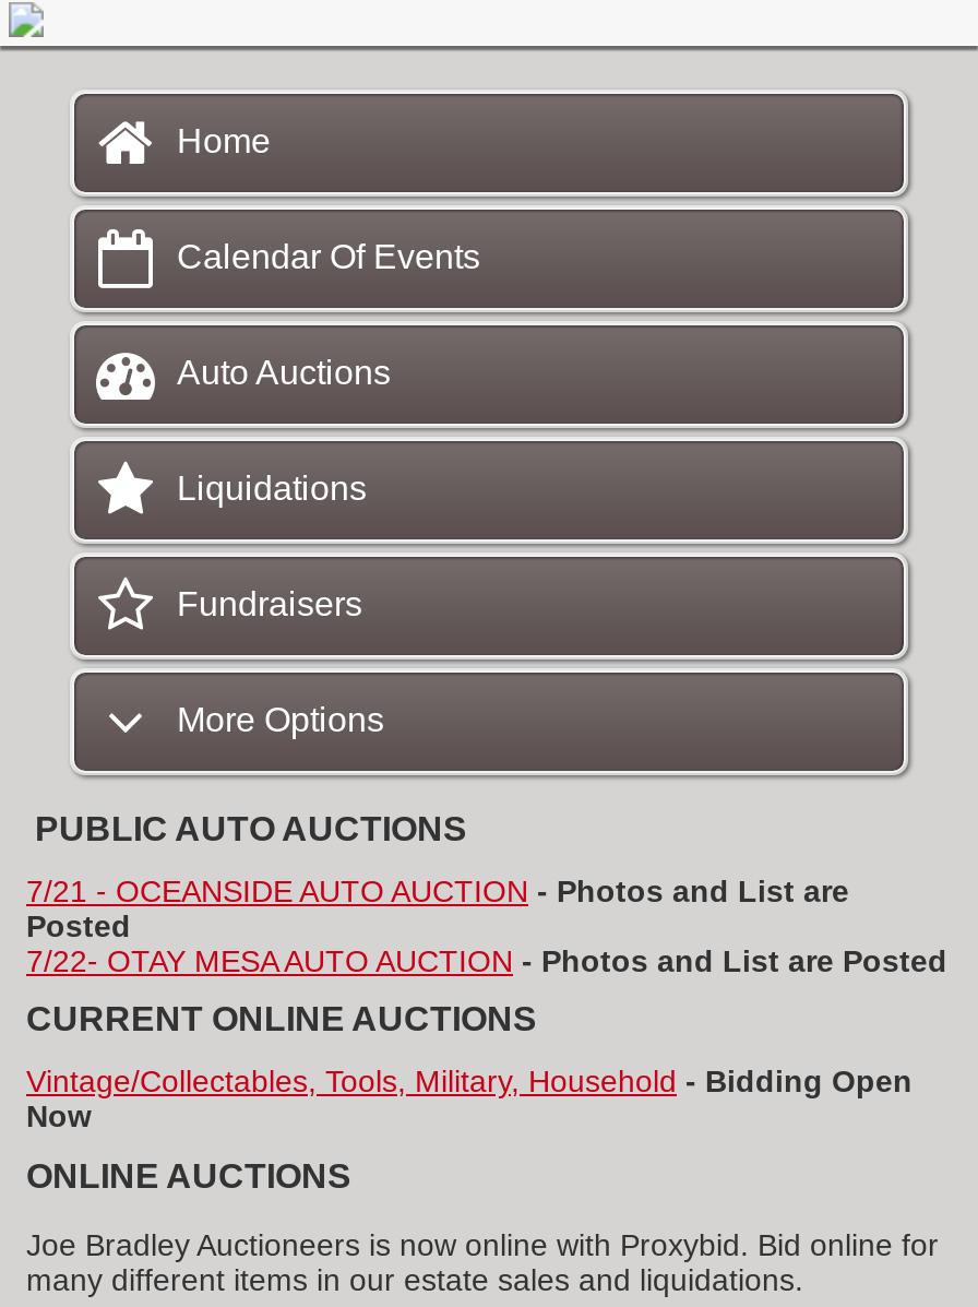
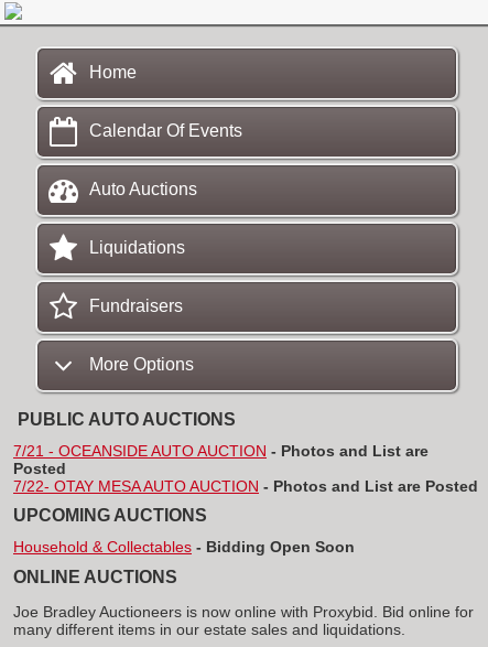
- CURRENT ONLINE AUCTIONS
+ UPCOMING AUCTIONS

- Vintage/Collectables, Tools, Military, Household - Bidding Open
- Now
+ Household & Collectables - Bidding Open Soon
